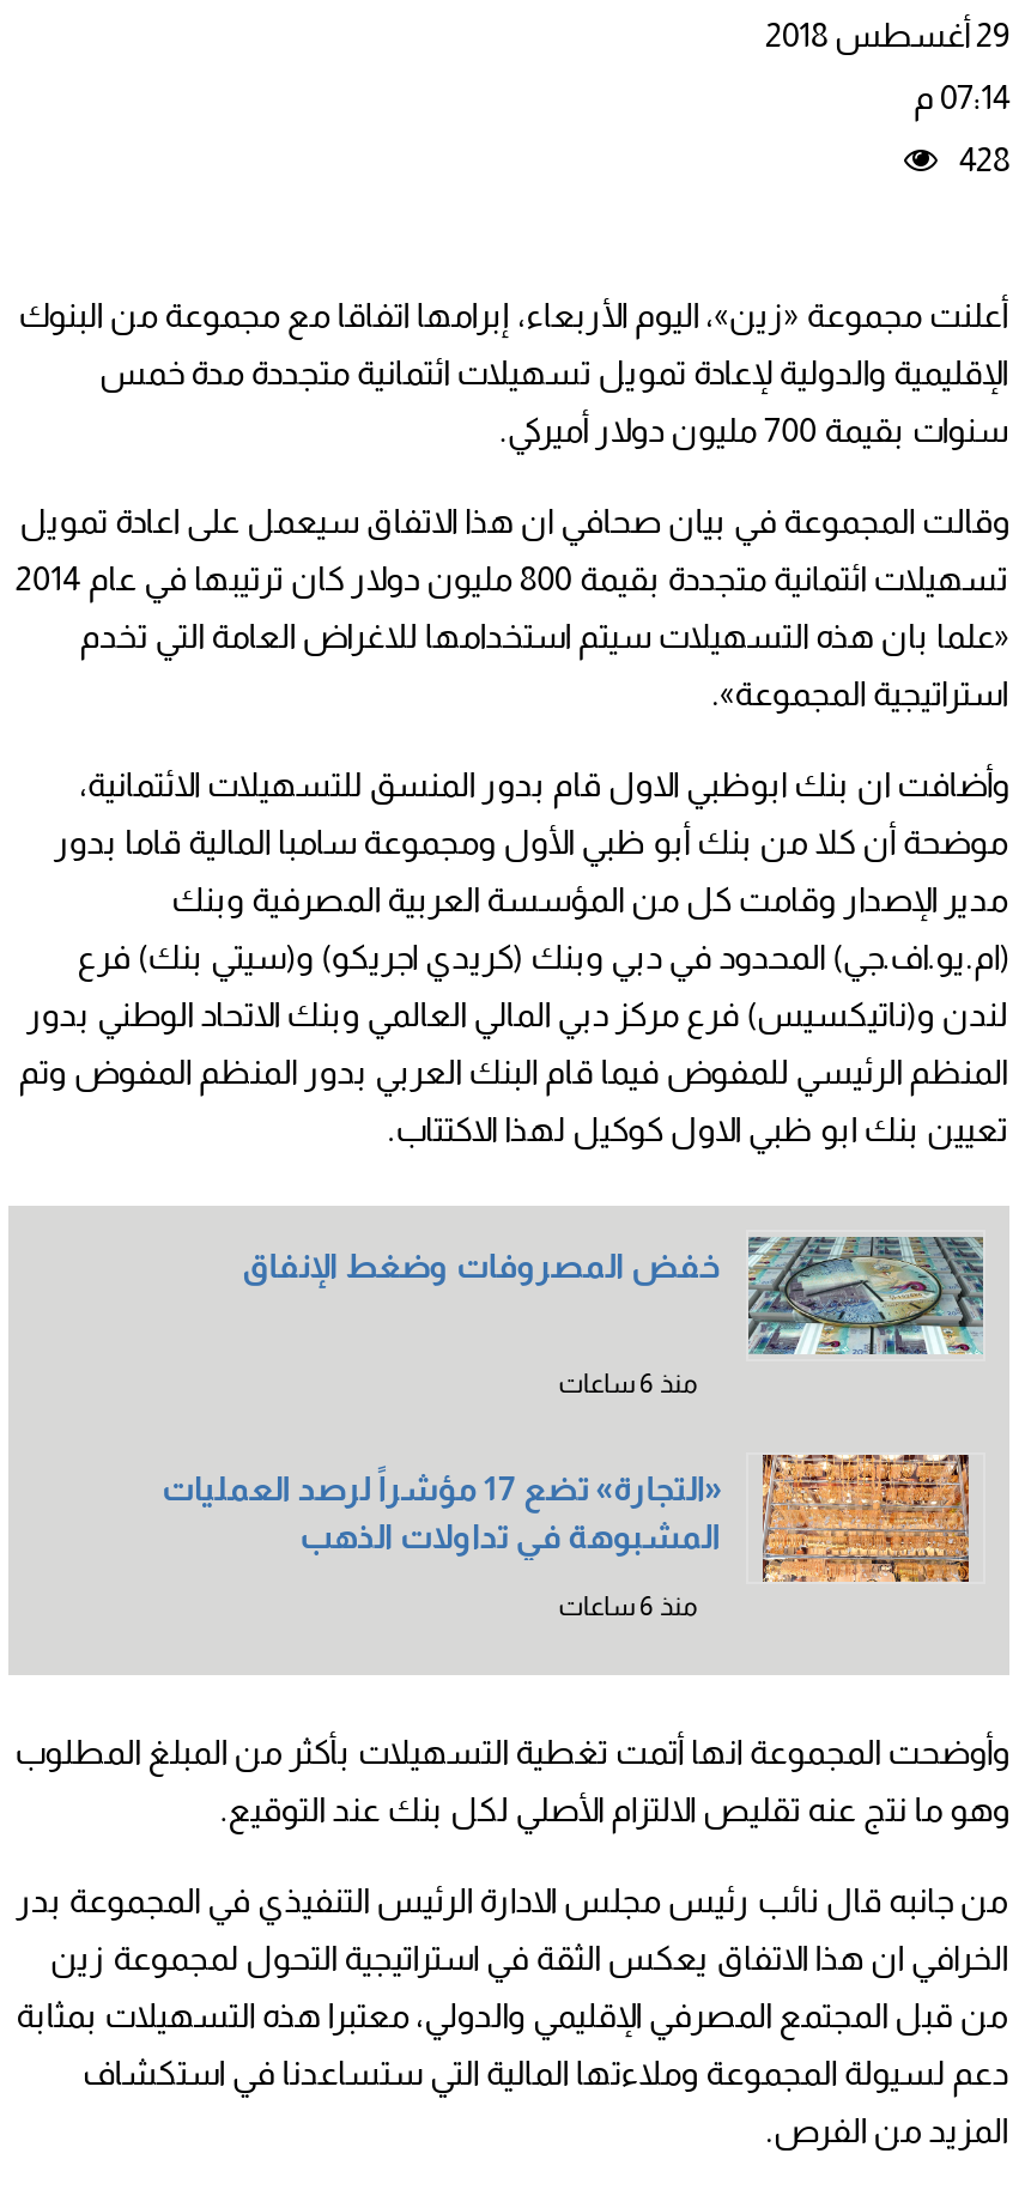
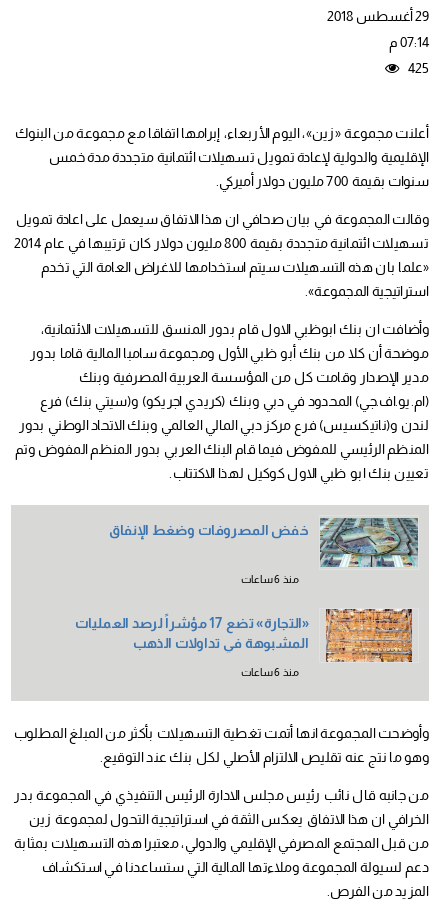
- 428
+ 425
